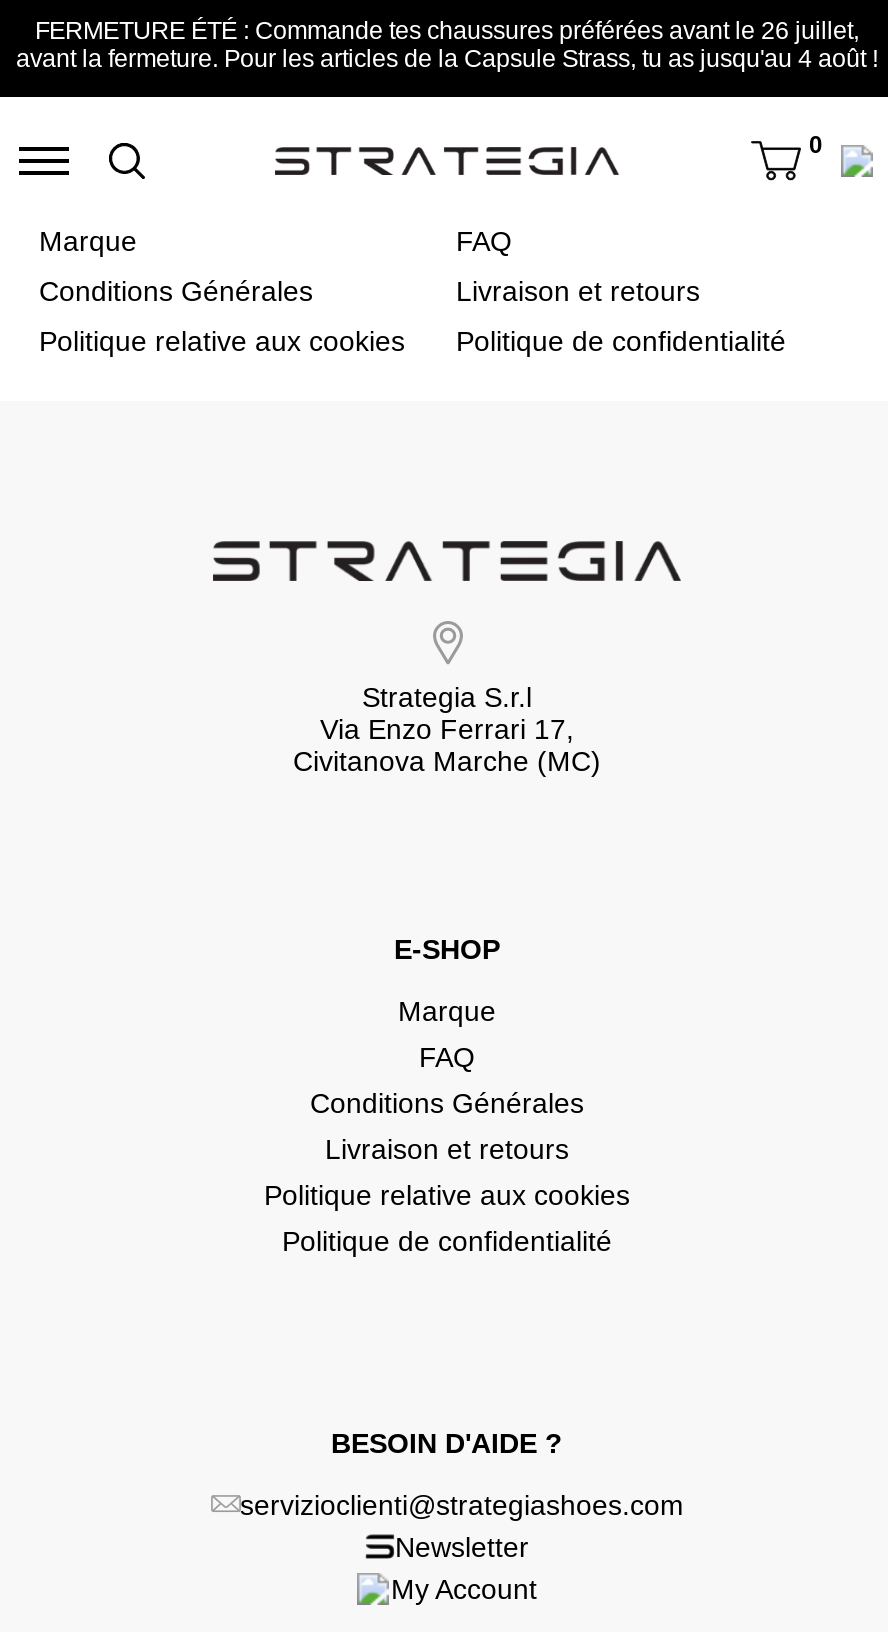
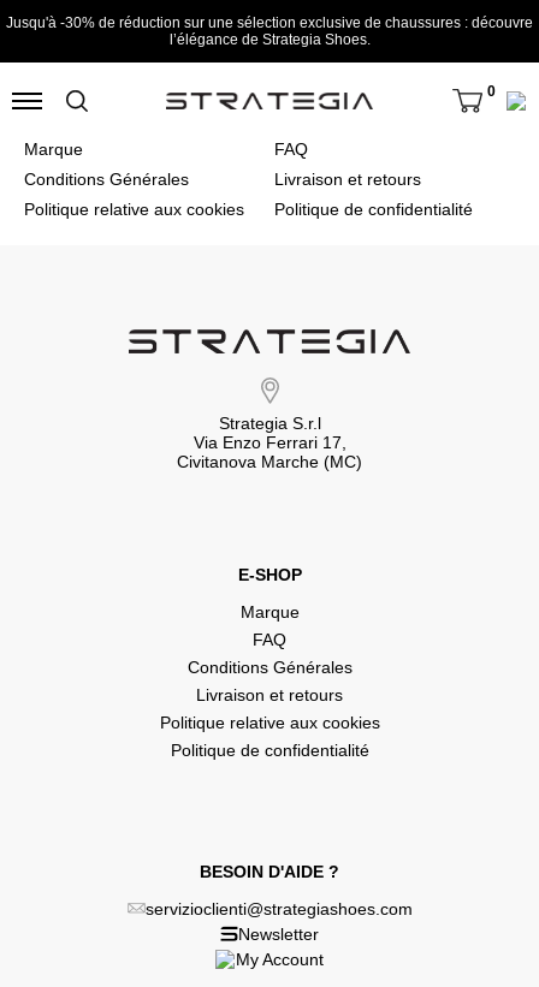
- FERMETURE ÉTÉ : Commande tes chaussures préférées avant le 26 juillet,
- avant la fermeture. Pour les articles de la Capsule Strass, tu as jusqu'au 4 août !
+ Jusqu'à -30% de réduction sur une sélection exclusive de chaussures : découvre
+ l’élégance de Strategia Shoes.
